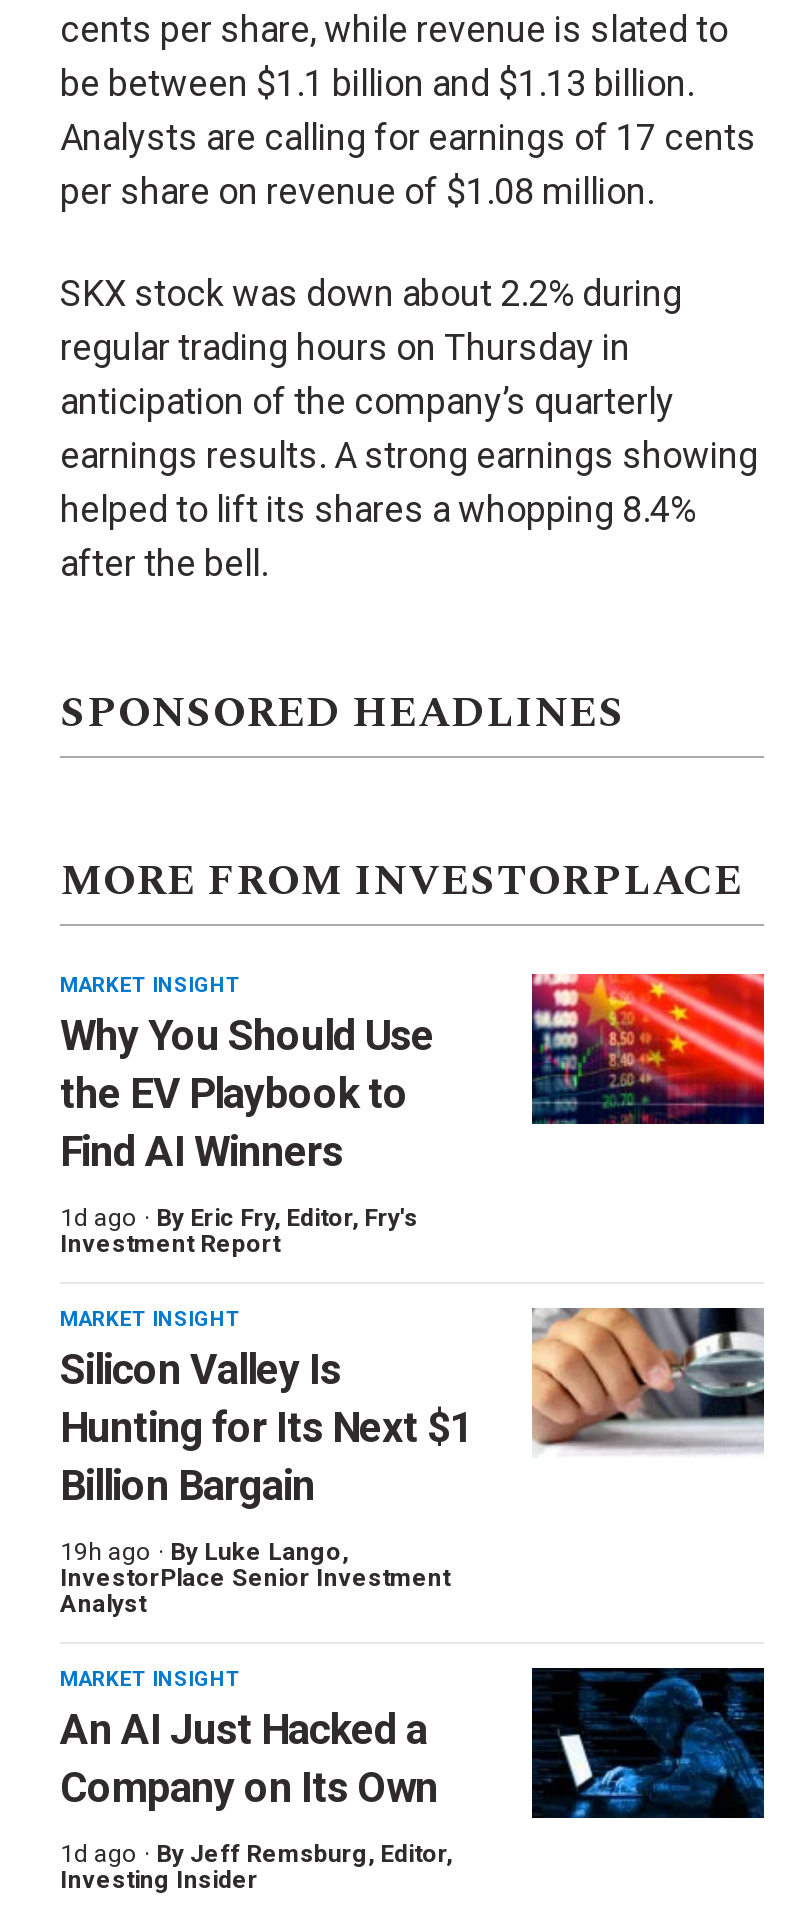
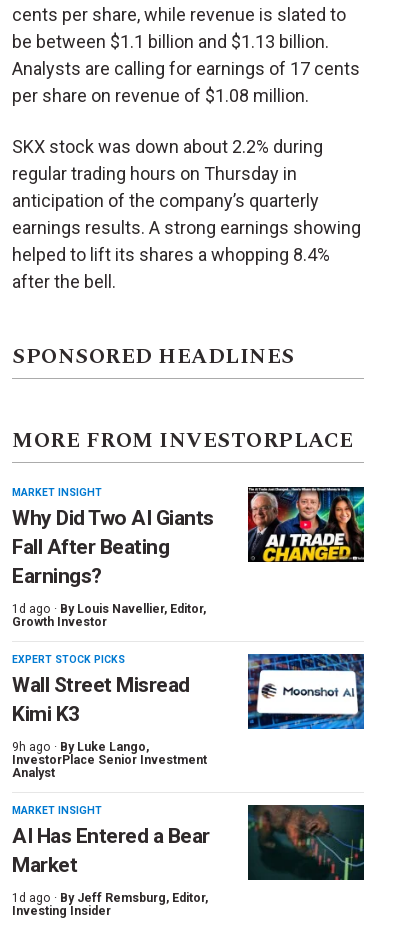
- [image]
+ [image]

- Why You Should Use
- the EV Playbook to
- Find AI Winners
+ Why Did Two AI Giants
+ Fall After Beating
+ Earnings?

- 1d ago · By Eric Fry, Editor, Fry's
- Investment Report
+ 1d ago · By Louis Navellier, Editor,
+ Growth Investor

- MARKET INSIGHT
- Silicon Valley Is
- Hunting for Its Next $1
- Billion Bargain
+ EXPERT STOCK PICKS
+ Wall Street Misread
+ Kimi K3

- [image]
+ [image]

- 19h ago · By Luke Lango,
+ 9h ago · By Luke Lango,

- [image]
+ [image]

- An AI Just Hacked a
- Company on Its Own
+ AI Has Entered a Bear
+ Market
